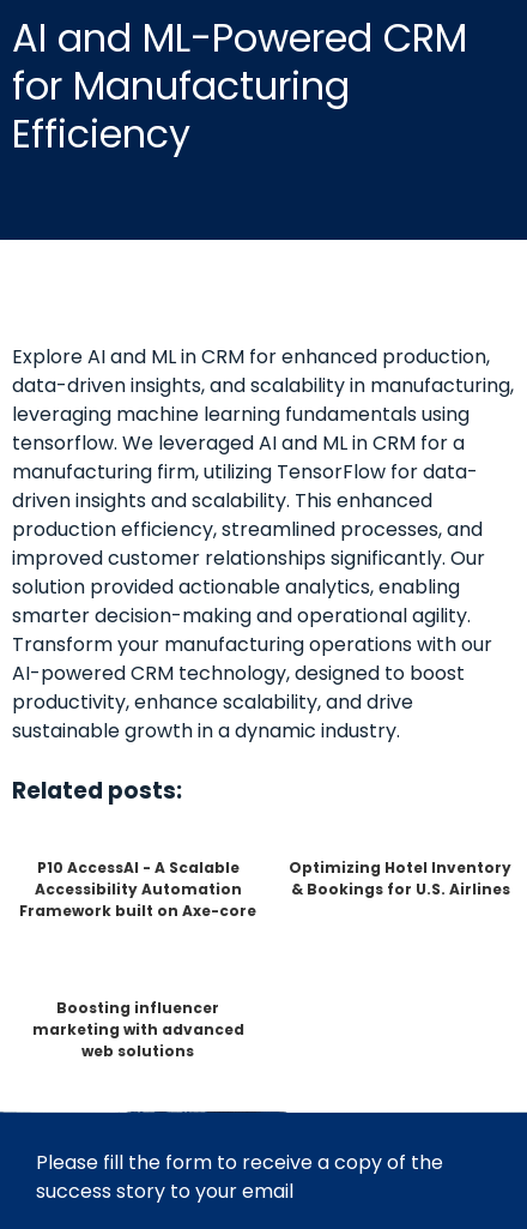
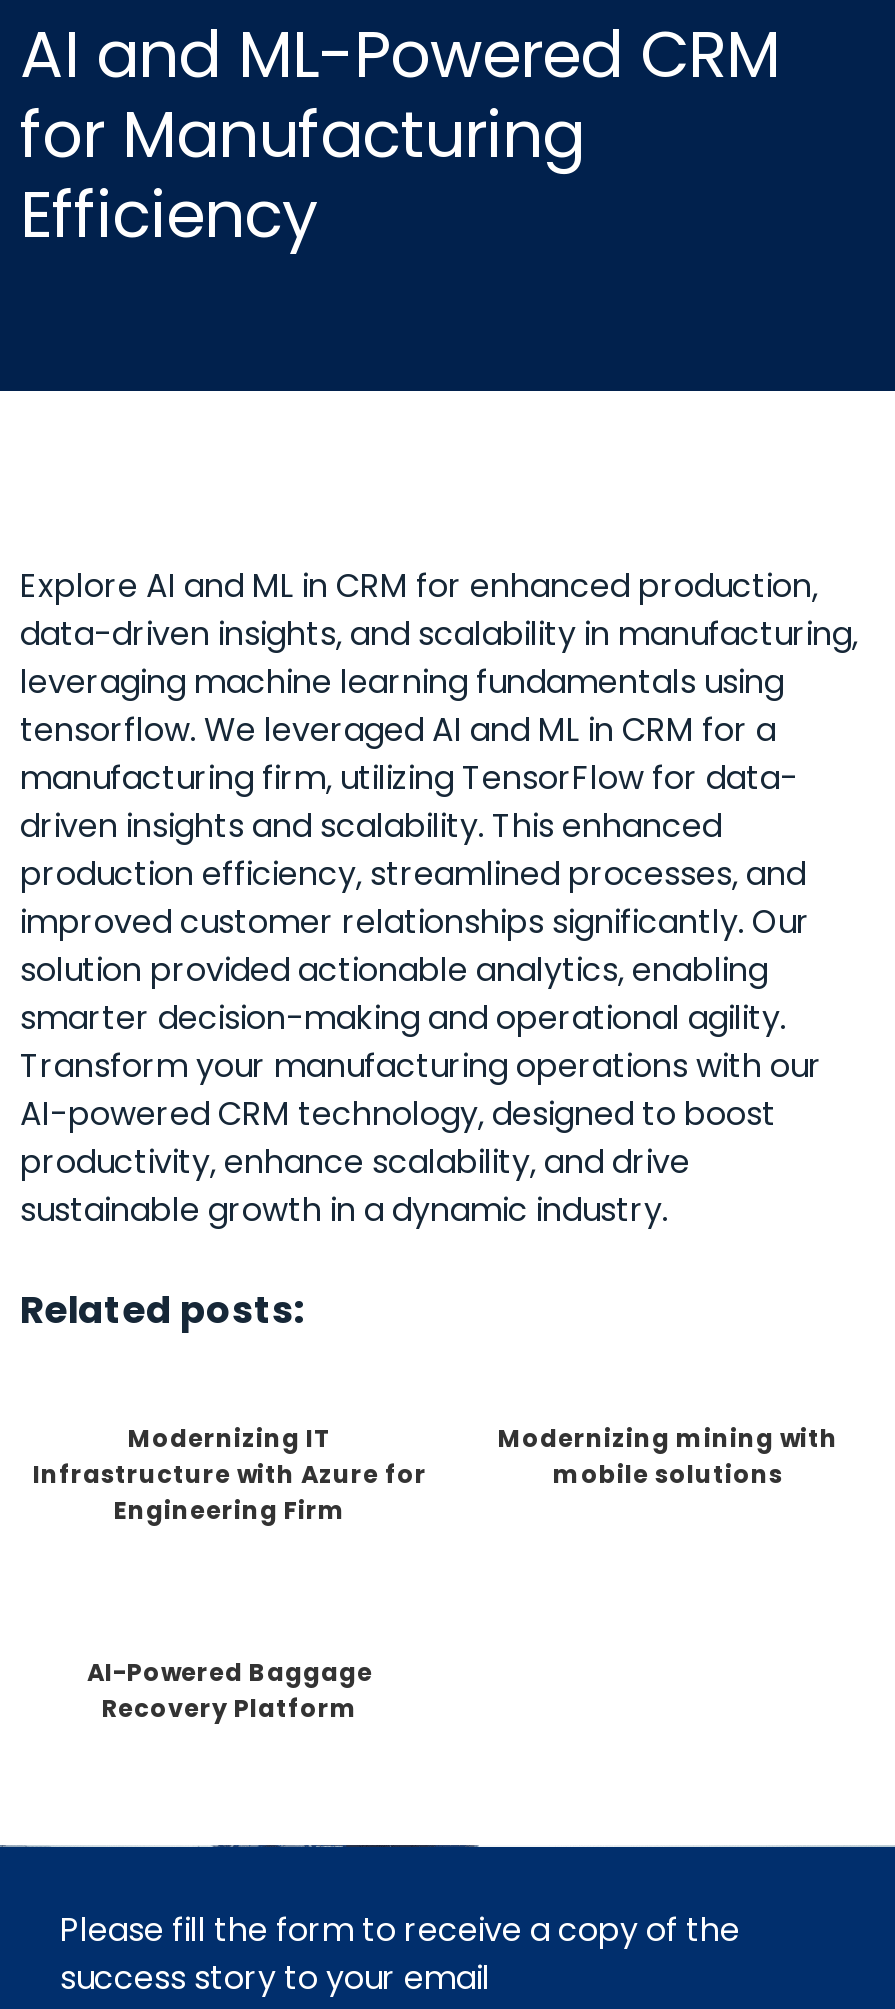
- P10 AccessAI - A Scalable
- Accessibility Automation
- Framework built on Axe-core
+ Modernizing IT
+ Infrastructure with Azure for
+ Engineering Firm

- Optimizing Hotel Inventory
- & Bookings for U.S. Airlines
+ Modernizing mining with
+ mobile solutions

- Boosting influencer
- marketing with advanced
- web solutions
+ AI-Powered Baggage
+ Recovery Platform
